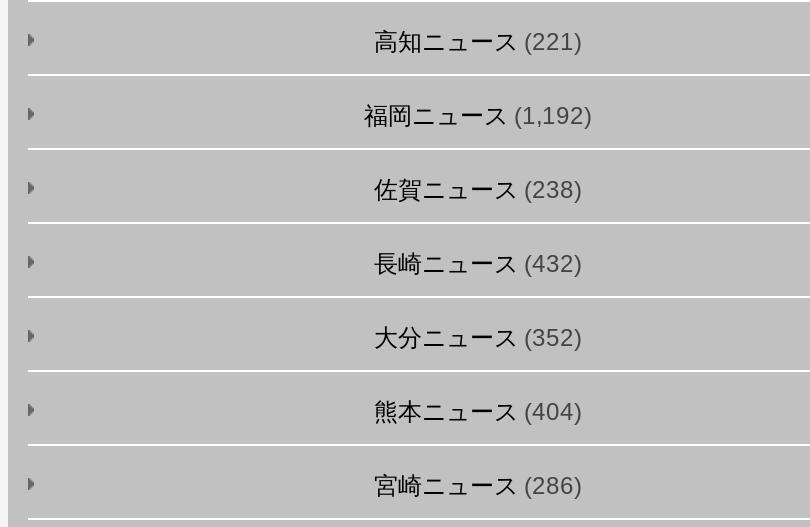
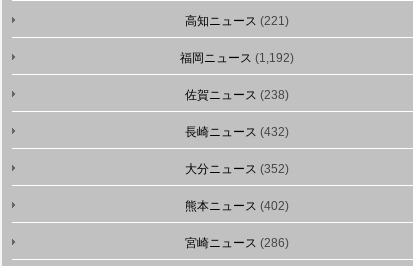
- 熊本ニュース(404)
+ 熊本ニュース(402)
